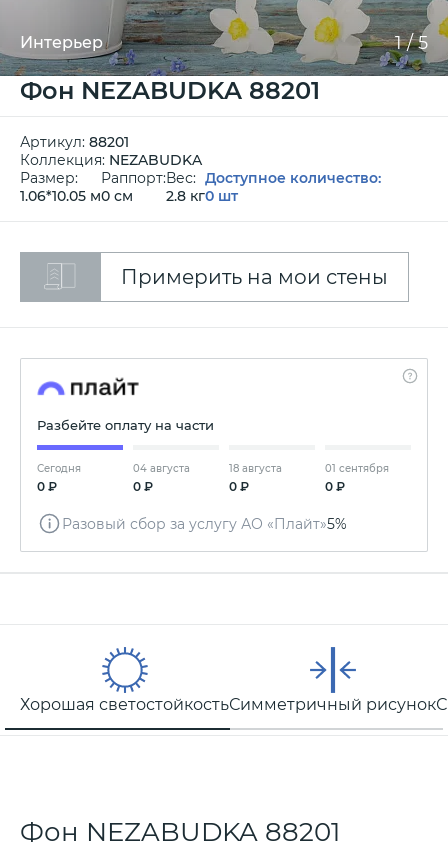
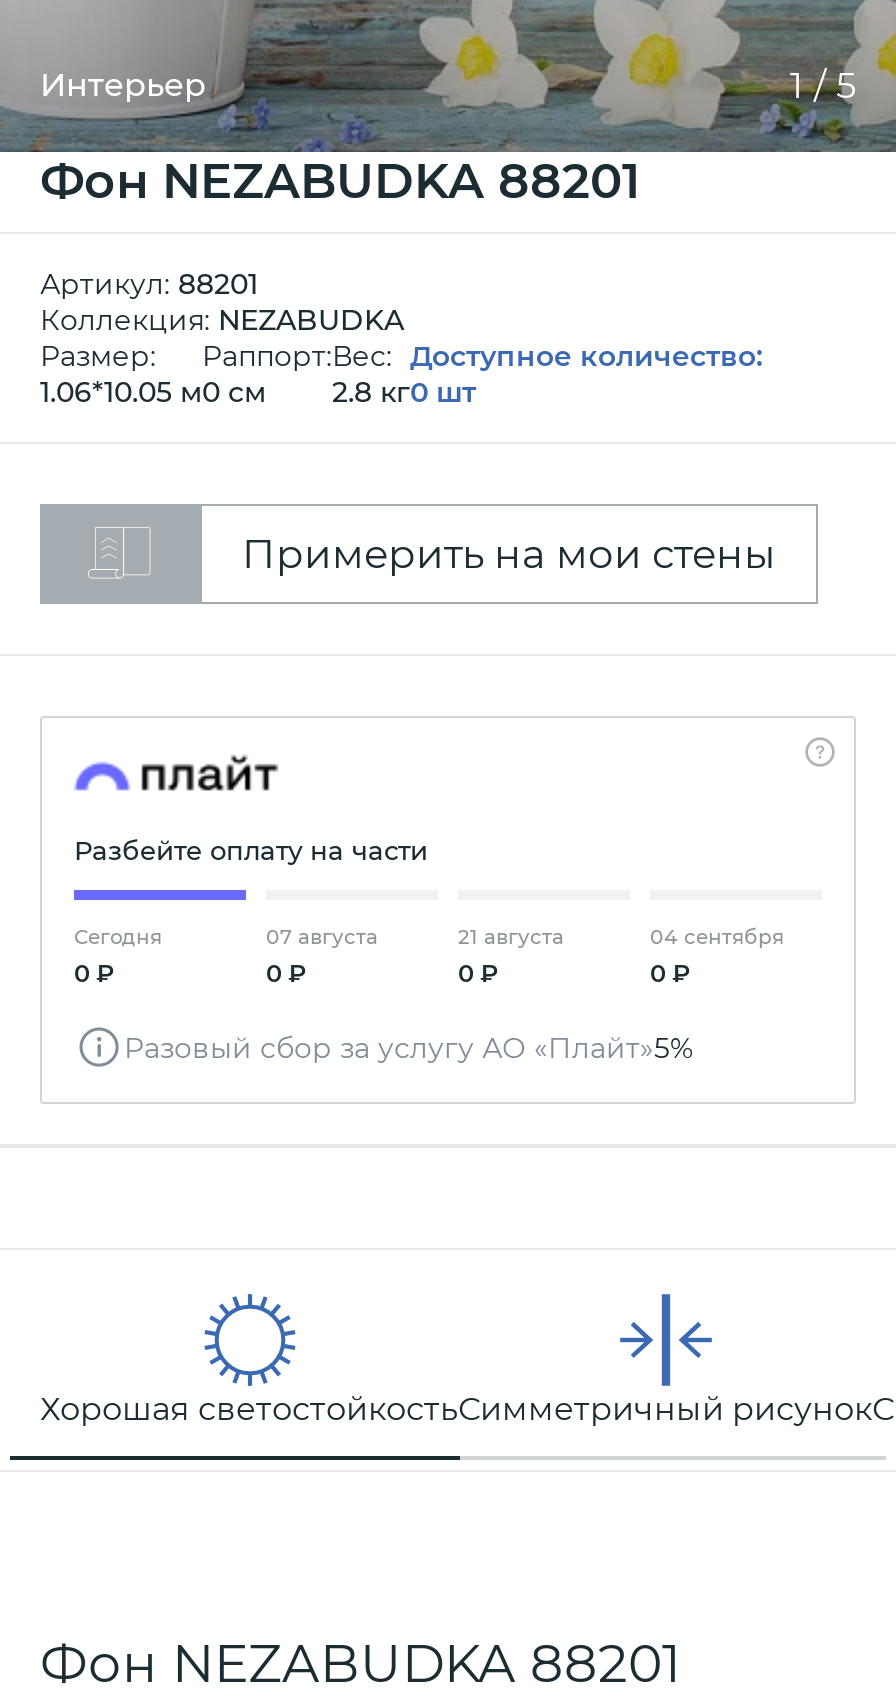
- 04 августа
+ 07 августа

- 18 августа
+ 21 августа

- 01 сентября
+ 04 сентября
